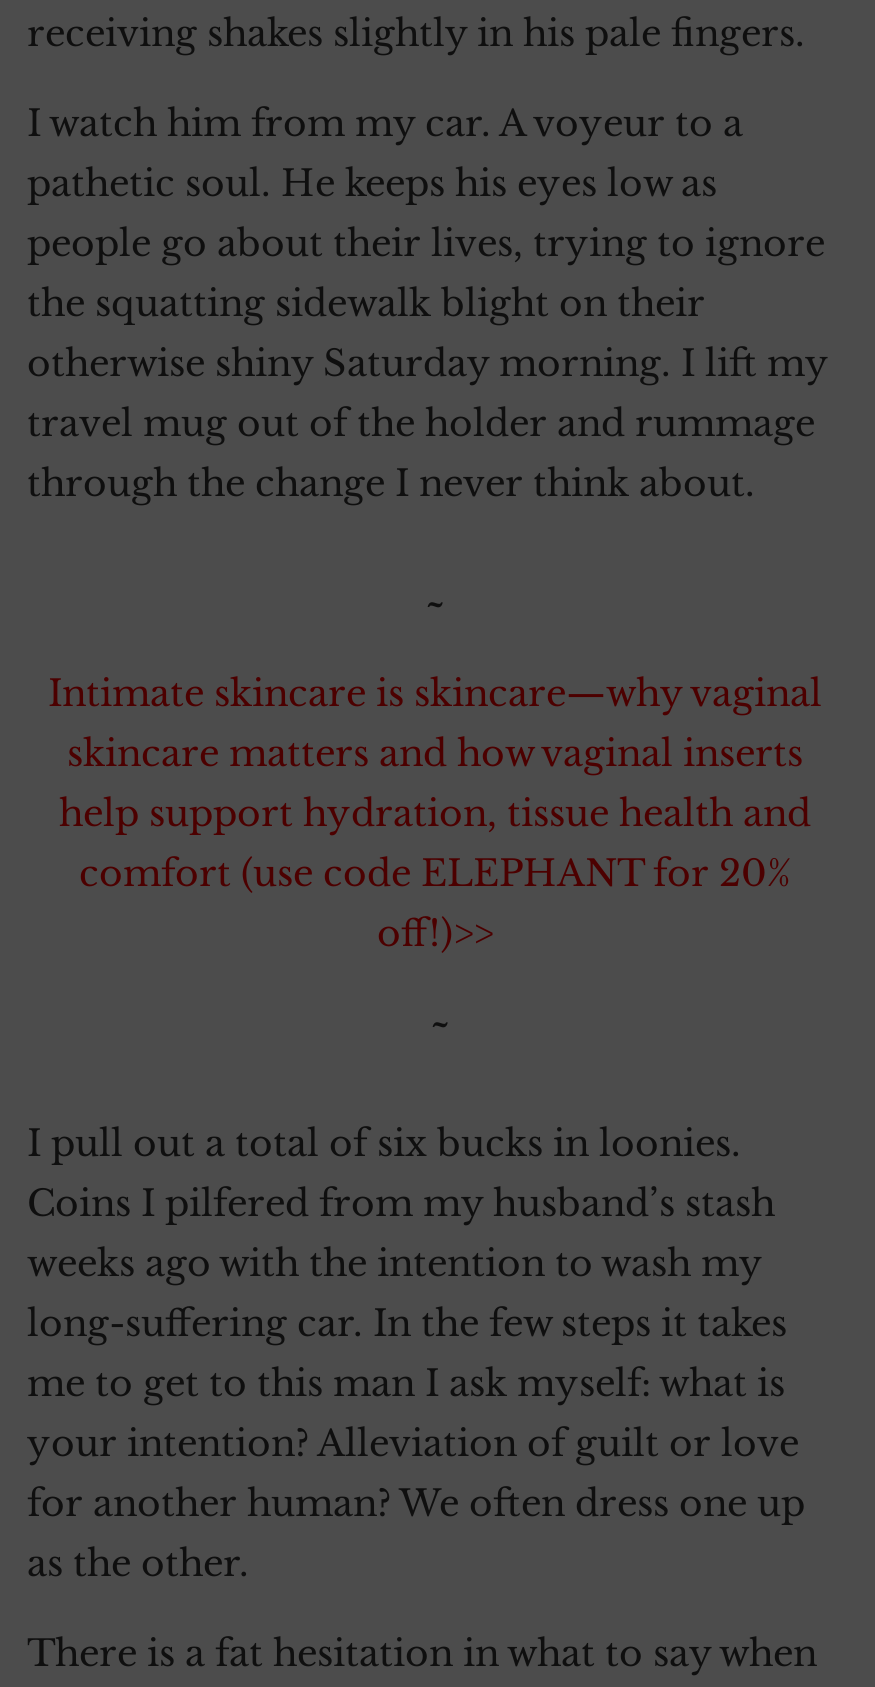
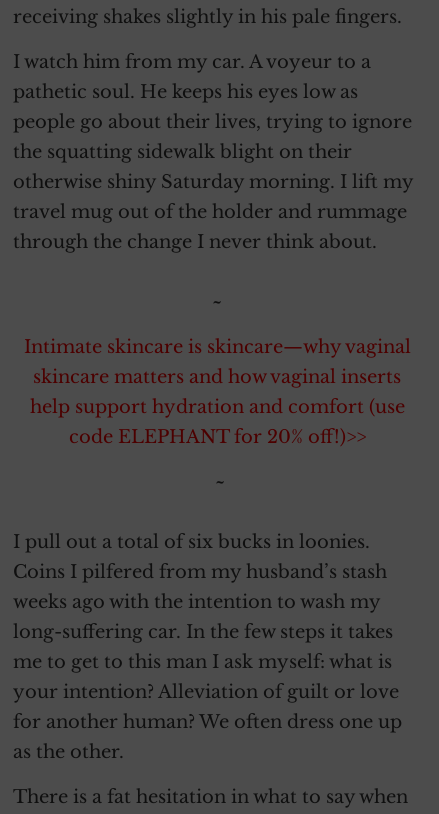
- help support hydration, tissue health and
- comfort (use code ELEPHANT for 20%
- off!)>>
+ help support hydration and comfort (use
+ code ELEPHANT for 20% off!)>>
